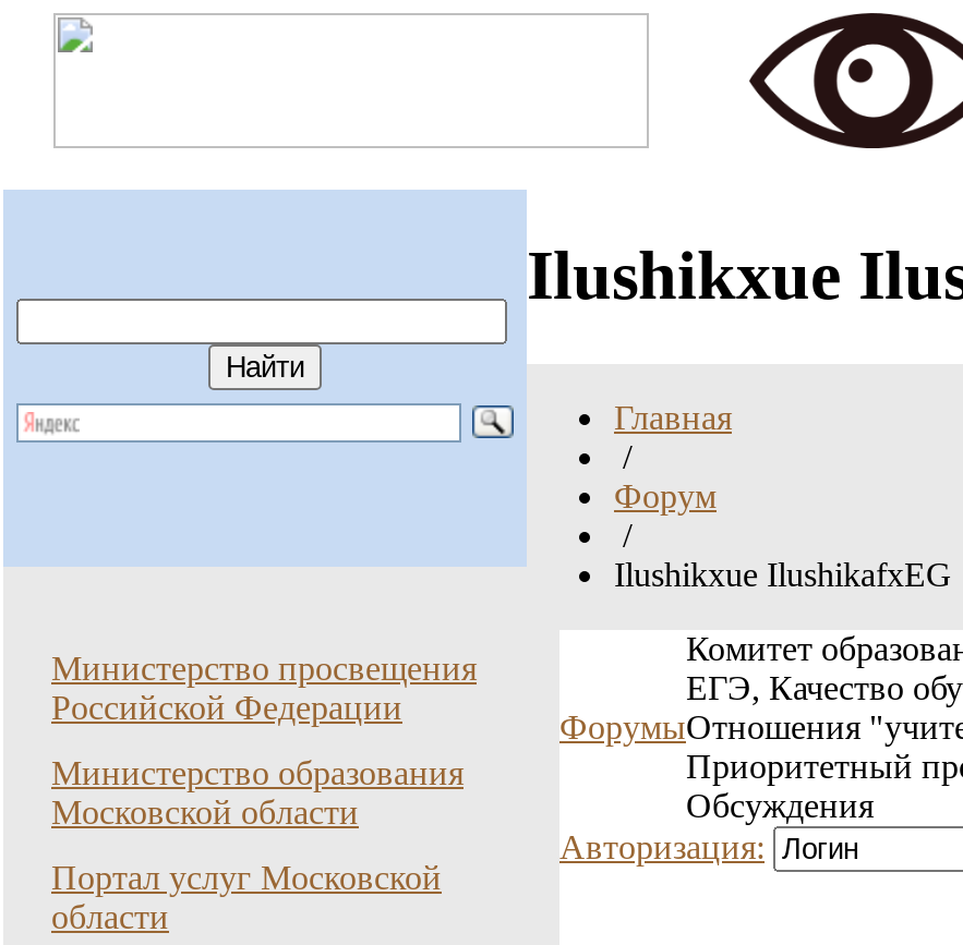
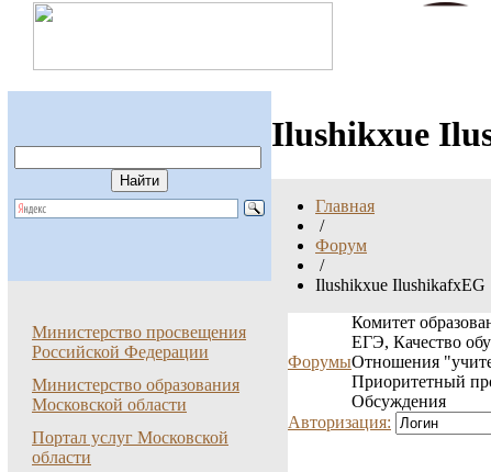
- [image]
